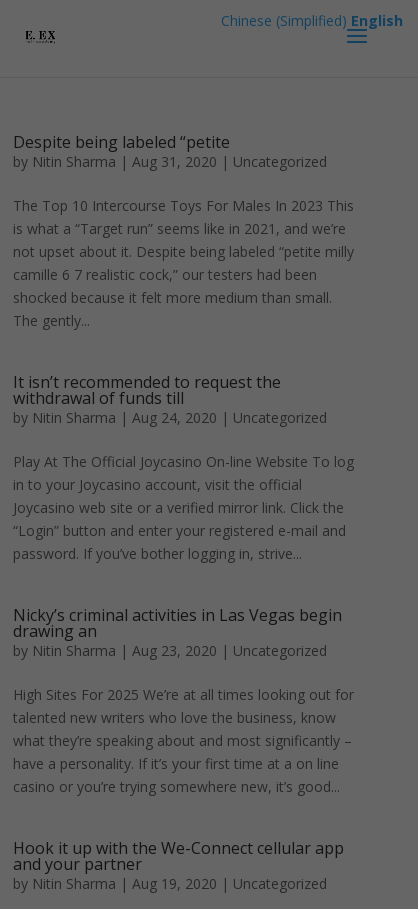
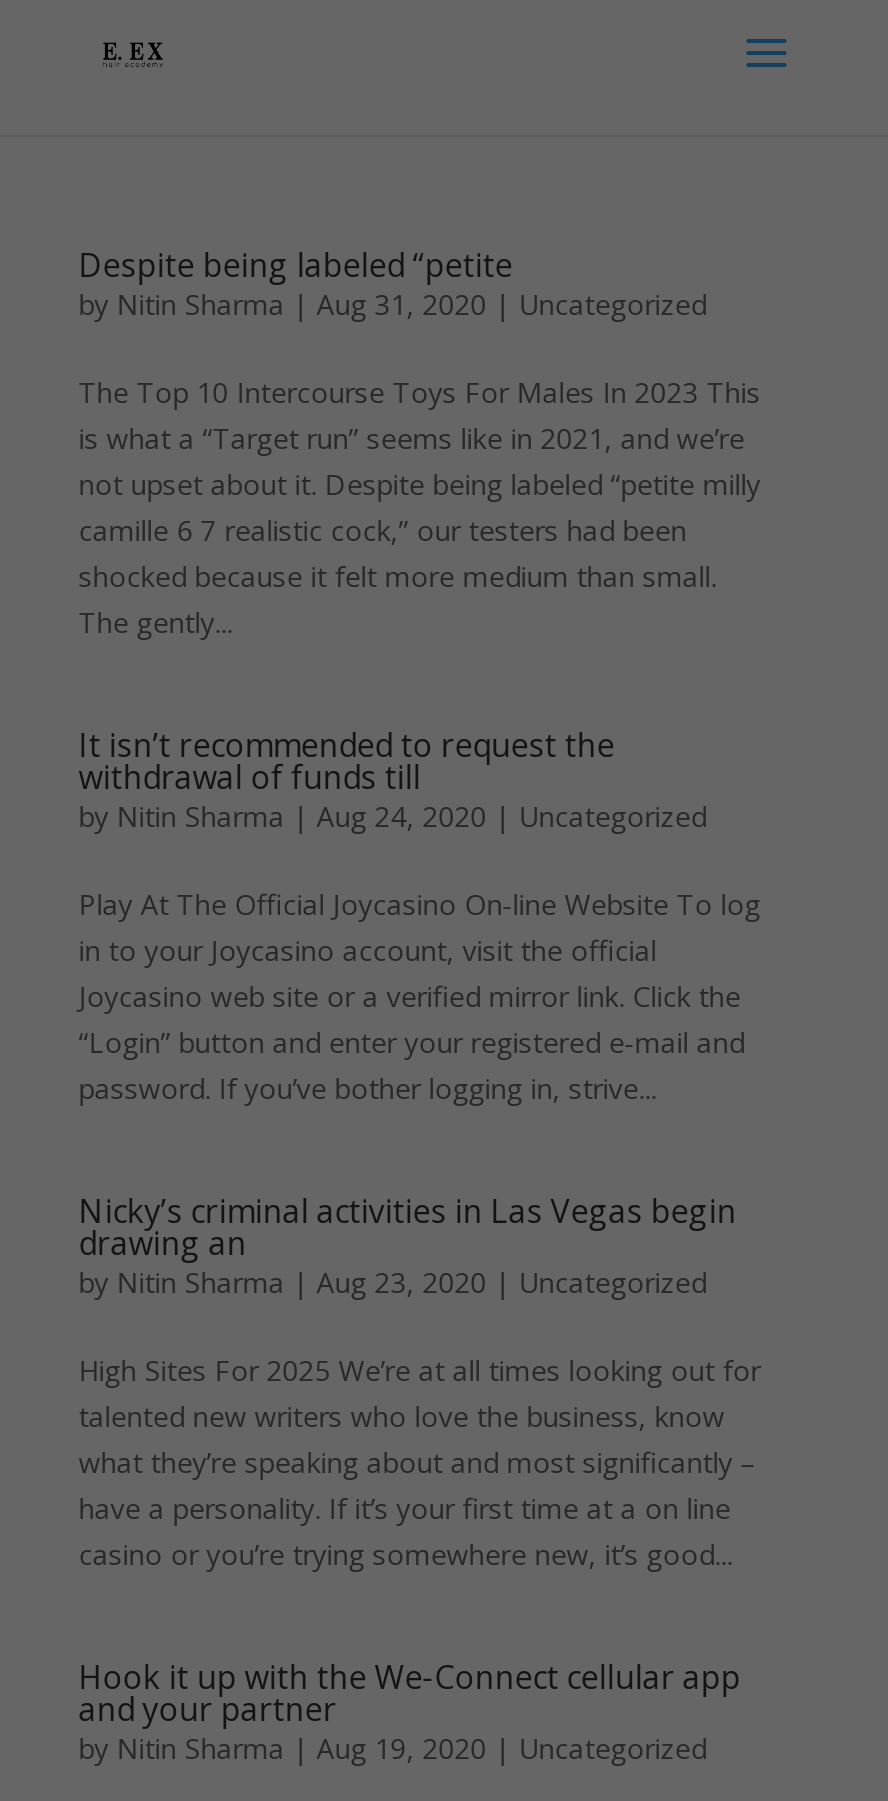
- Chinese (Simplified) English
